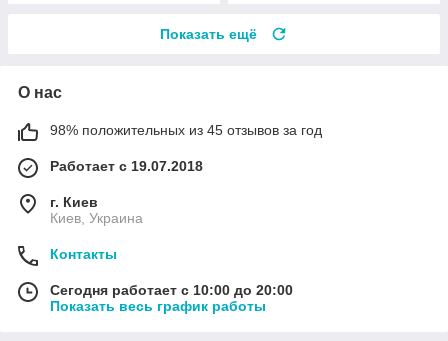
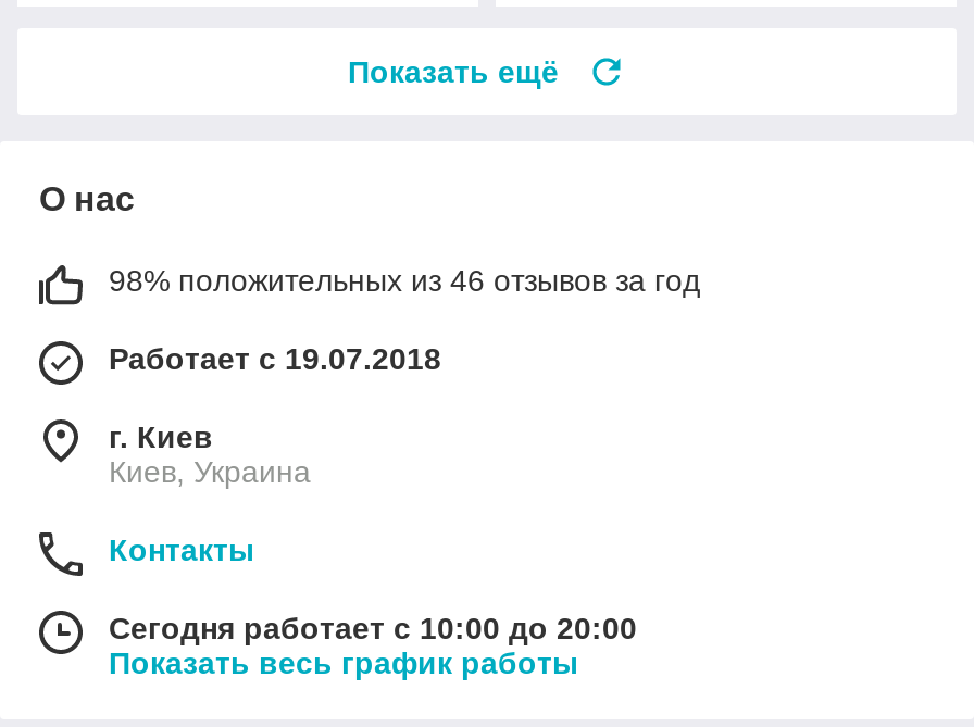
- 98% положительных из 45 отзывов за год
+ 98% положительных из 46 отзывов за год
